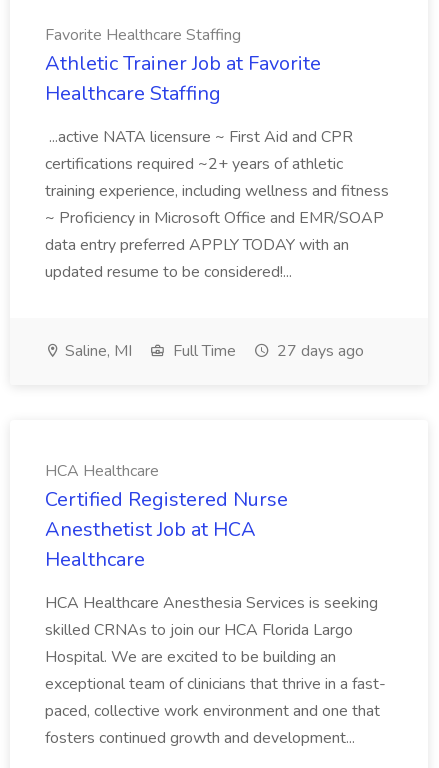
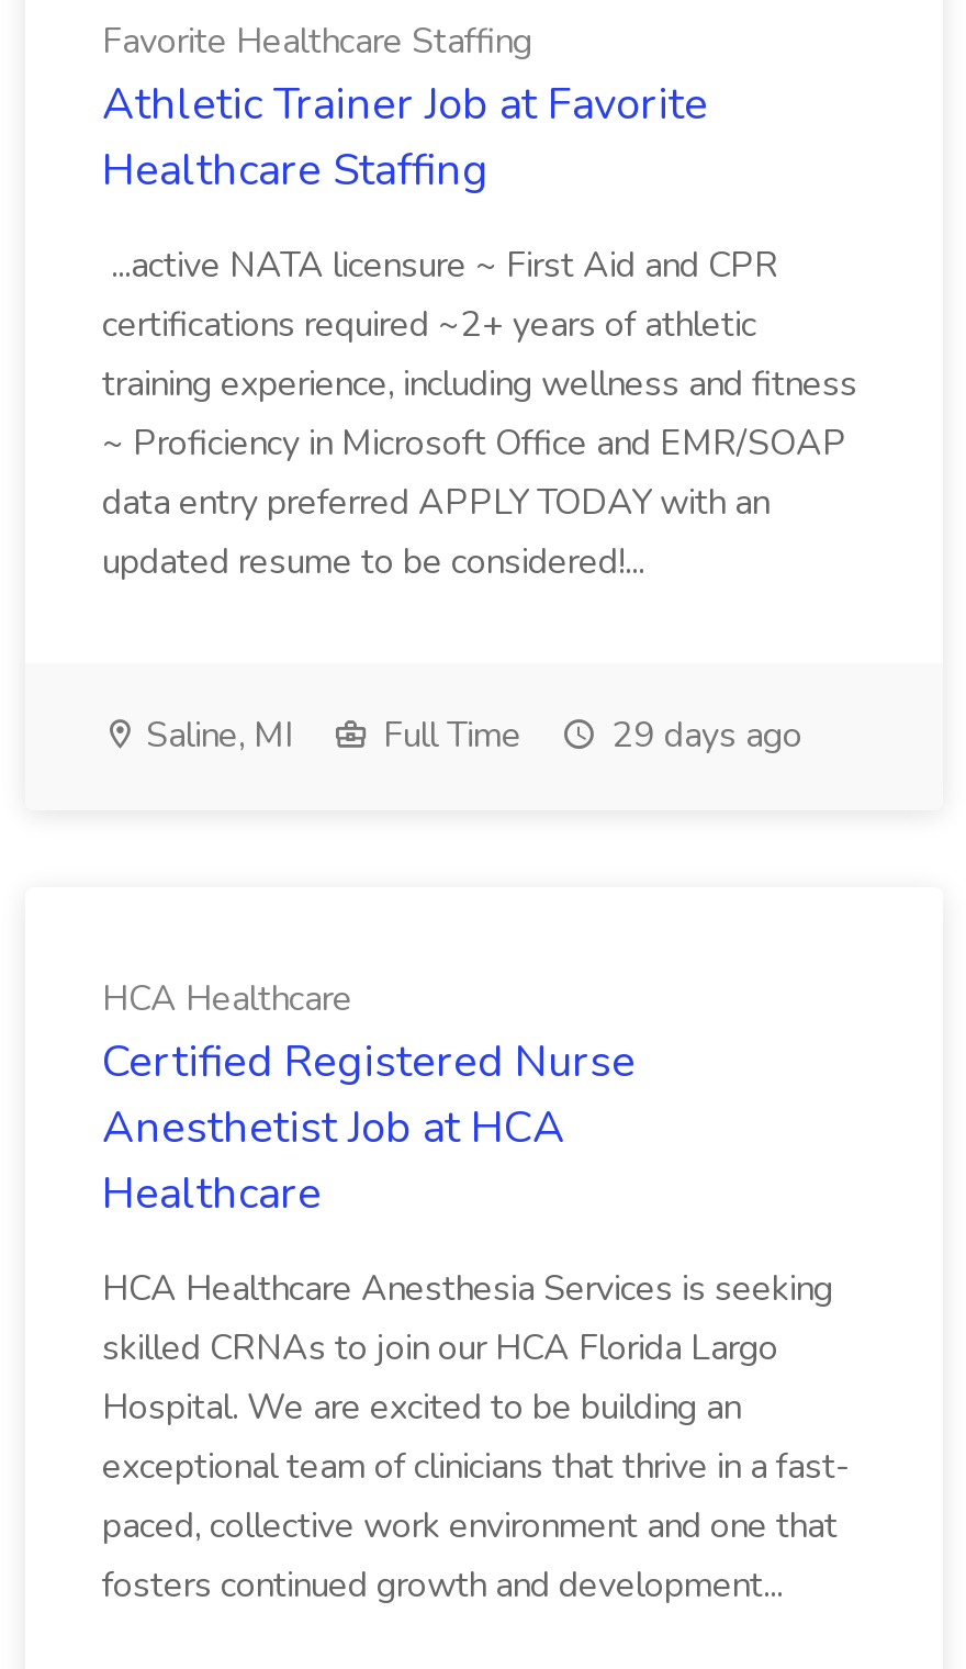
- Saline, MI Full Time 27 days ago
+ Saline, MI Full Time 29 days ago
